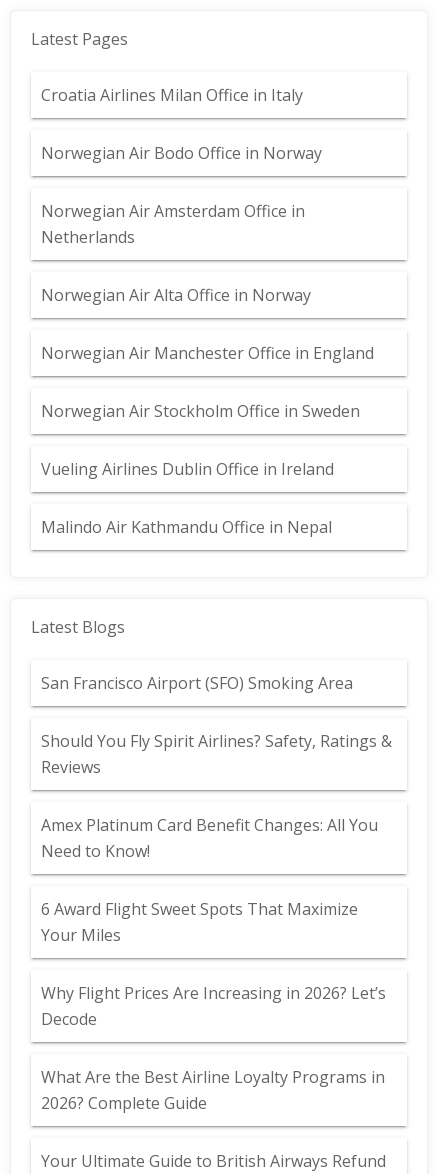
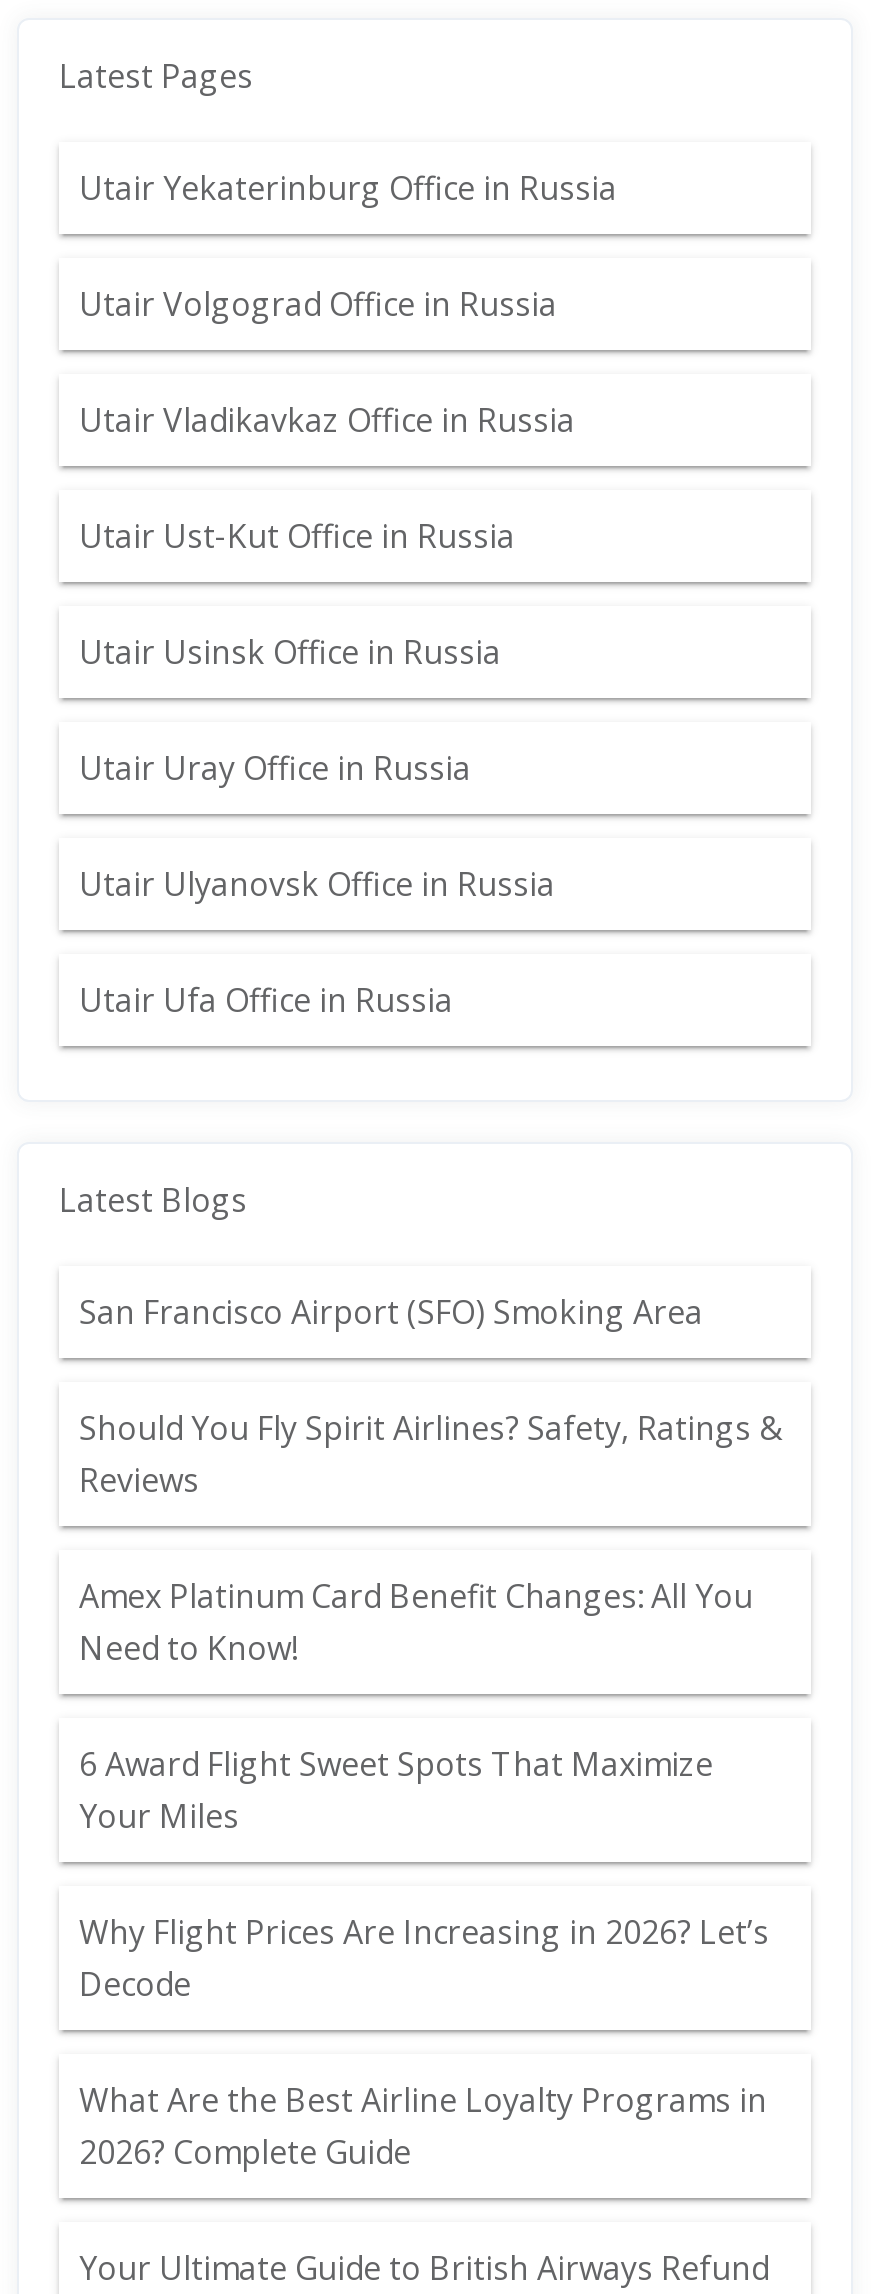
- Croatia Airlines Milan Office in Italy
+ Utair Yekaterinburg Office in Russia

- Norwegian Air Bodo Office in Norway
+ Utair Volgograd Office in Russia

- Norwegian Air Amsterdam Office in
- Netherlands
+ Utair Vladikavkaz Office in Russia

- Norwegian Air Alta Office in Norway
+ Utair Ust-Kut Office in Russia

- Norwegian Air Manchester Office in England
+ Utair Usinsk Office in Russia

- Norwegian Air Stockholm Office in Sweden
+ Utair Uray Office in Russia

- Vueling Airlines Dublin Office in Ireland
+ Utair Ulyanovsk Office in Russia

- Malindo Air Kathmandu Office in Nepal
+ Utair Ufa Office in Russia
